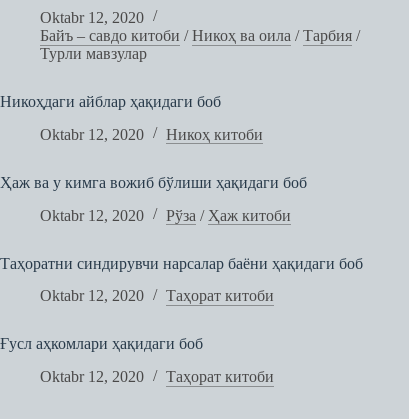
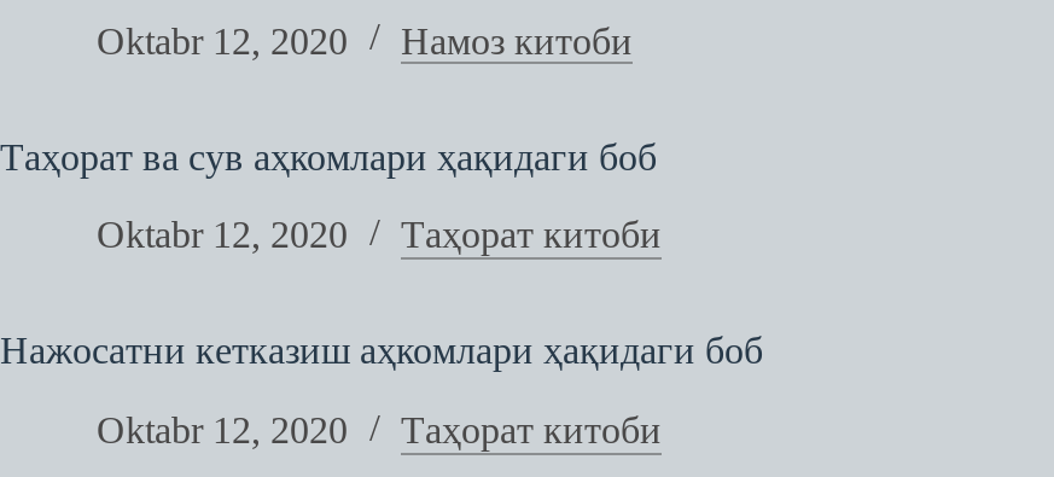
- Байъ – савдо китоби / Никоҳ ва оила / Тарбия /
- Турли мавзулар
- Никоҳдаги айблар ҳақидаги боб
- Oktabr 12, 2020
- Никоҳ китоби
- Ҳаж ва у кимга вожиб бўлиши ҳақидаги боб
- Oktabr 12, 2020
- Рўза / Ҳаж китоби
- Таҳоратни синдирувчи нарсалар баёни ҳақидаги боб
+ Намоз китоби
+ Таҳорат ва сув аҳкомлари ҳақидаги боб

- Ғусл аҳкомлари ҳақидаги боб
+ Нажосатни кетказиш аҳкомлари ҳақидаги боб
